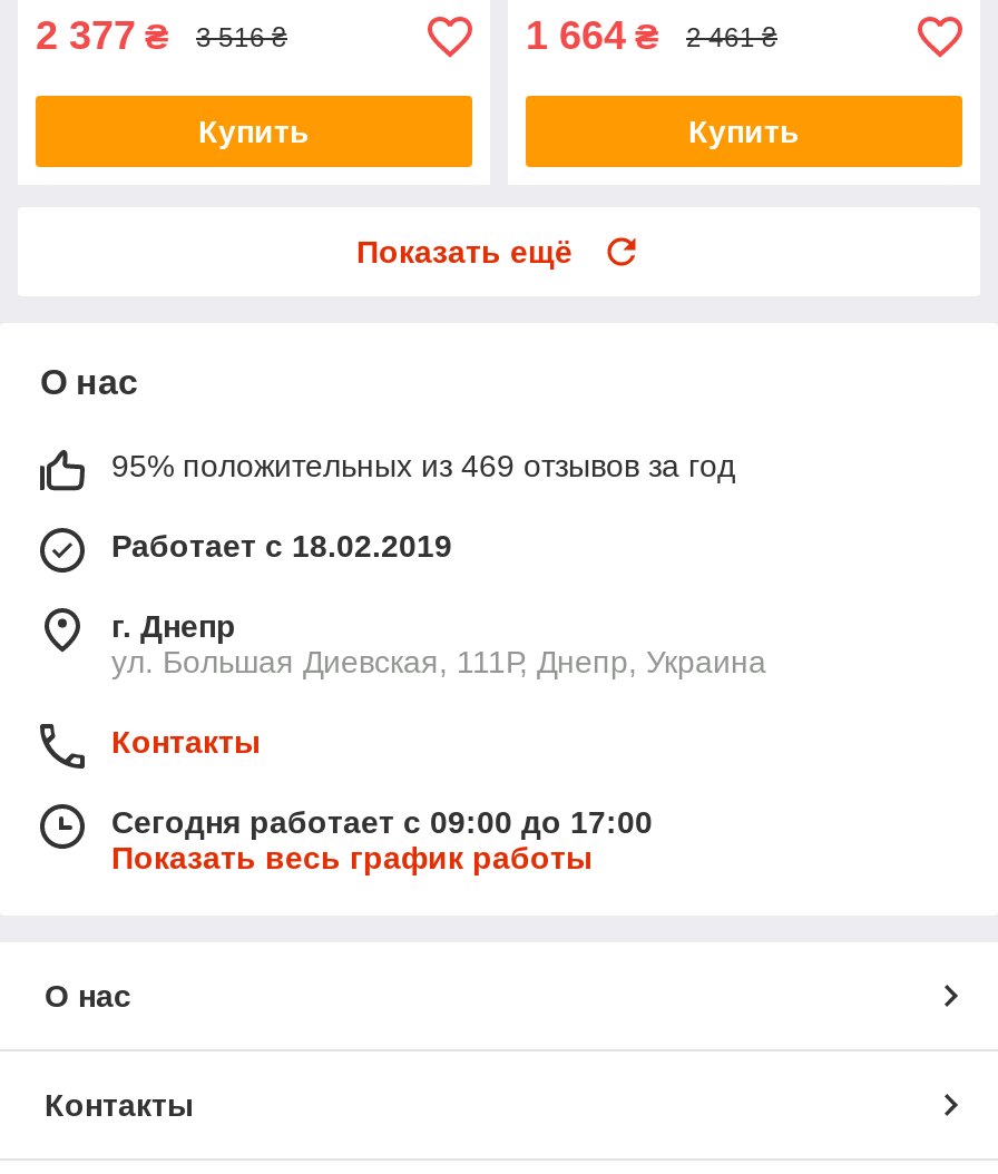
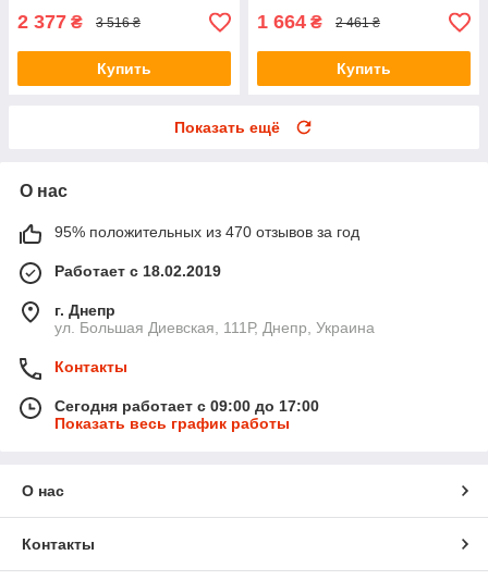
- 95% положительных из 469 отзывов за год
+ 95% положительных из 470 отзывов за год
